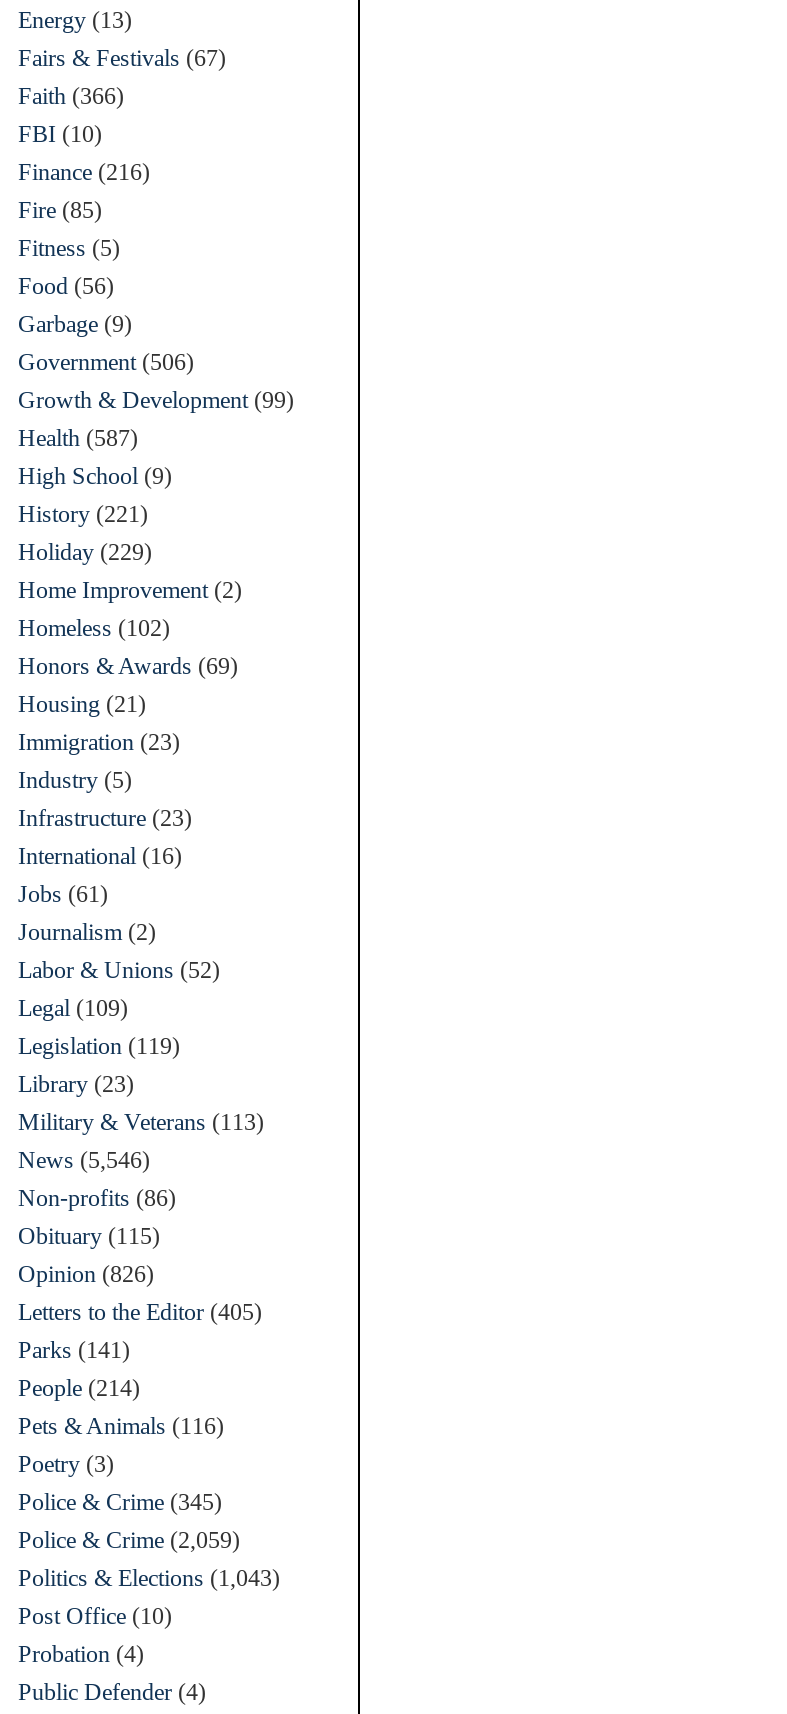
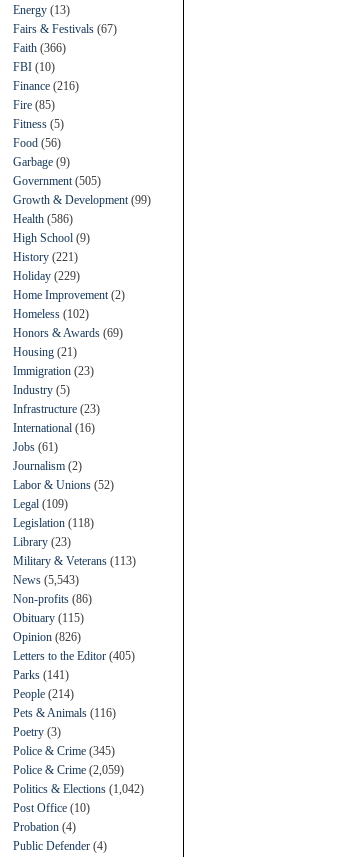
- Government (506)
+ Government (505)

- Health (587)
+ Health (586)

- Legislation (119)
+ Legislation (118)

- News (5,546)
+ News (5,543)

- Politics & Elections (1,043)
+ Politics & Elections (1,042)
